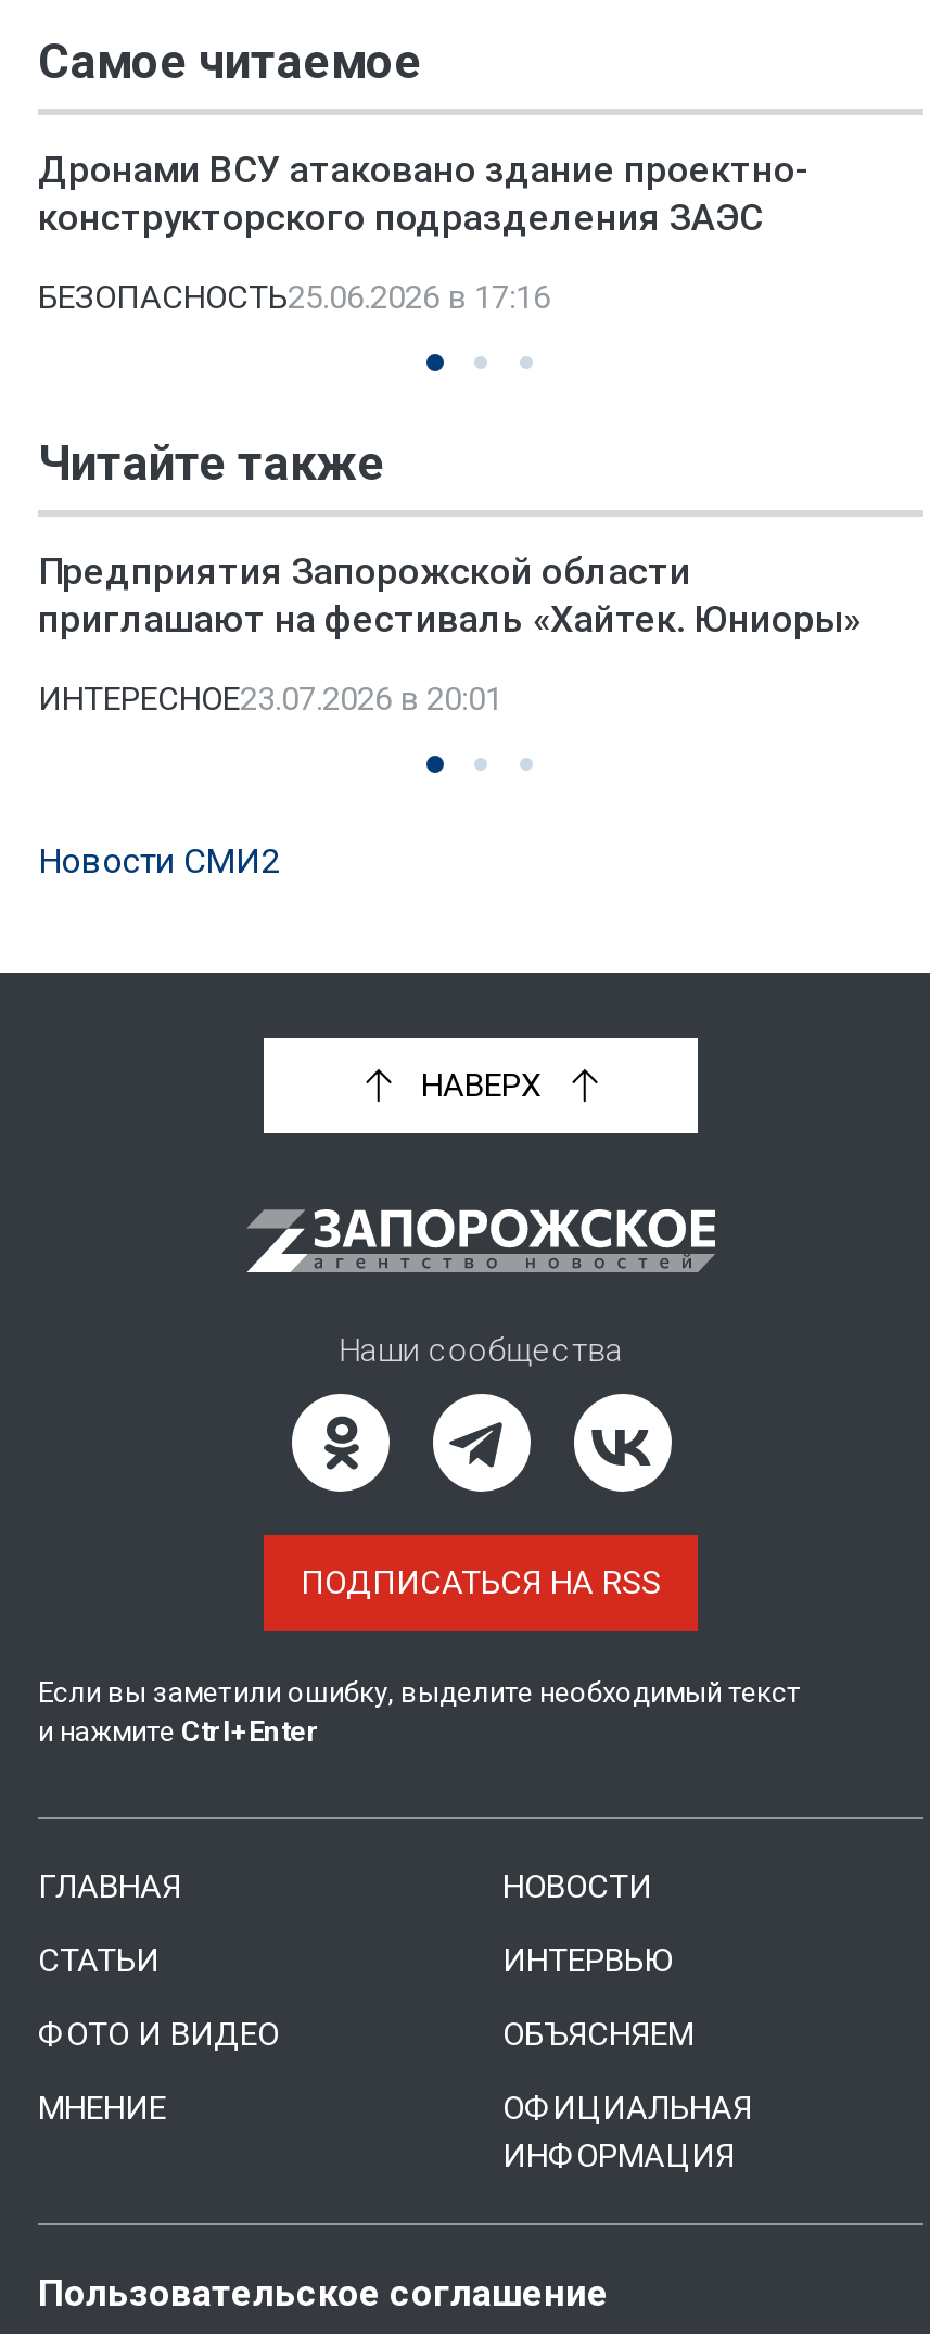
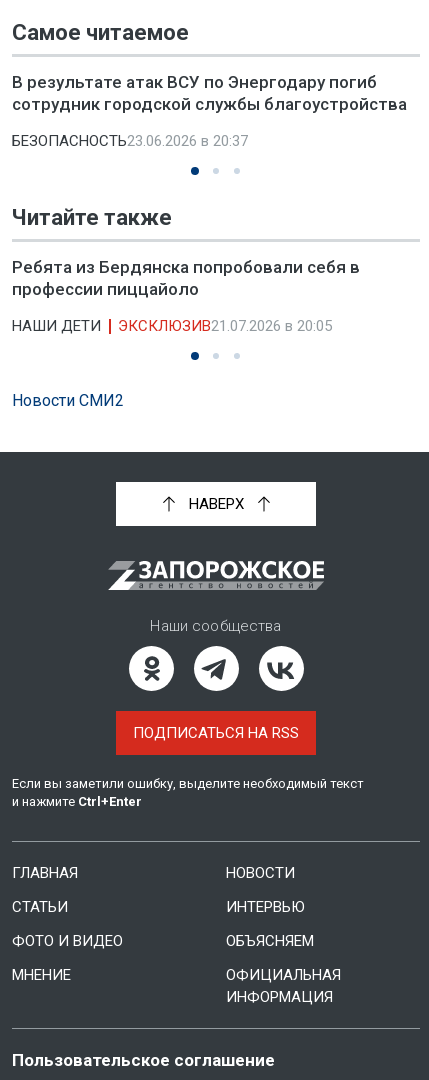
- Дронами ВСУ атаковано здание проектно-
- конструкторского подразделения ЗАЭС
+ В результате атак ВСУ по Энергодару погиб
+ сотрудник городской службы благоустройства

- БЕЗОПАСНОСТЬ25.06.2026 в 17:16
+ БЕЗОПАСНОСТЬ23.06.2026 в 20:37

- Предприятия Запорожской области
- приглашают на фестиваль «Хайтек. Юниоры»
+ Ребята из Бердянска попробовали себя в
+ профессии пиццайоло

- ИНТЕРЕСНОЕ23.07.2026 в 20:01
+ НАШИ ДЕТИ
+ ЭКСКЛЮЗИВ21.07.2026 в 20:05
